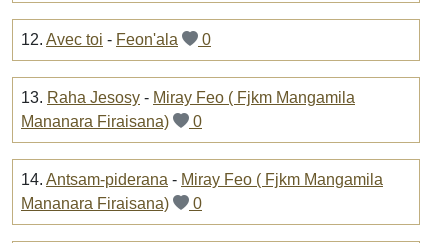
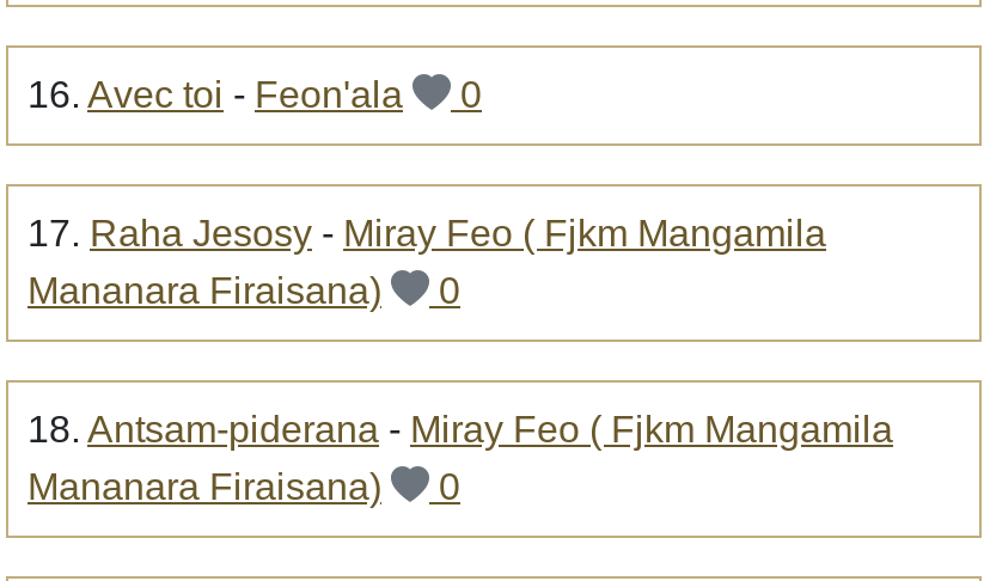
- 12. Avec toi - Feon'ala
+ 16. Avec toi - Feon'ala

- 13. Raha Jesosy - Miray Feo ( Fjkm Mangamila
+ 17. Raha Jesosy - Miray Feo ( Fjkm Mangamila

- 14. Antsam-piderana - Miray Feo ( Fjkm Mangamila
+ 18. Antsam-piderana - Miray Feo ( Fjkm Mangamila
